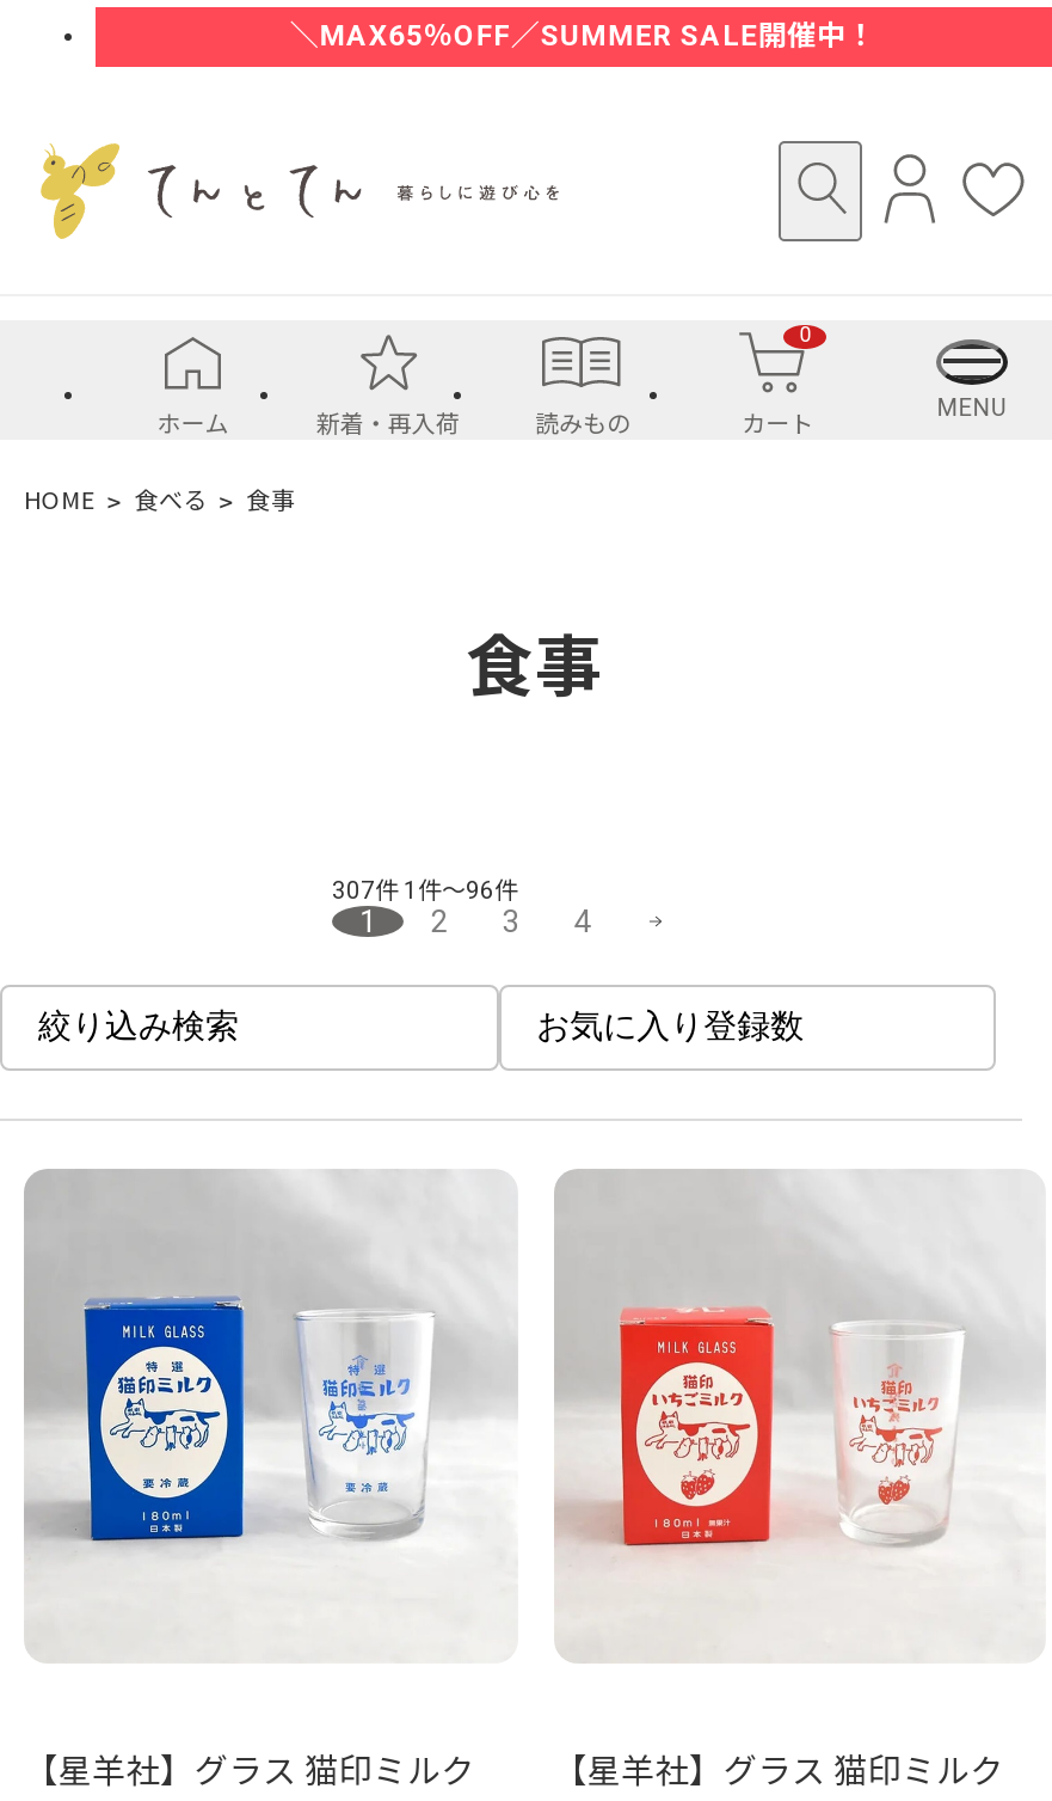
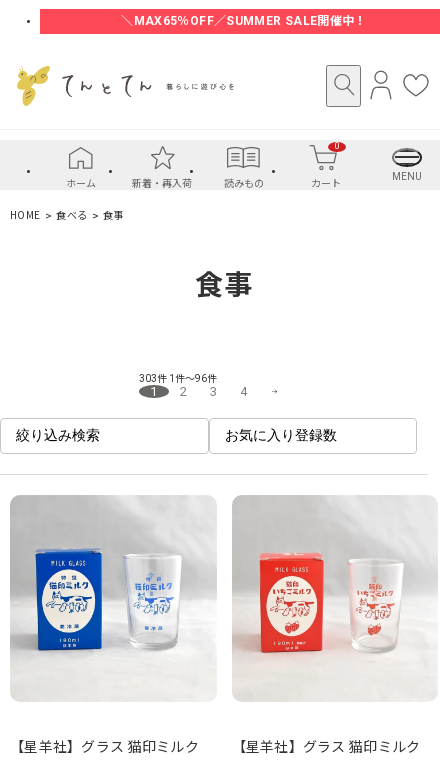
- 307件1件～96件
+ 303件1件～96件
